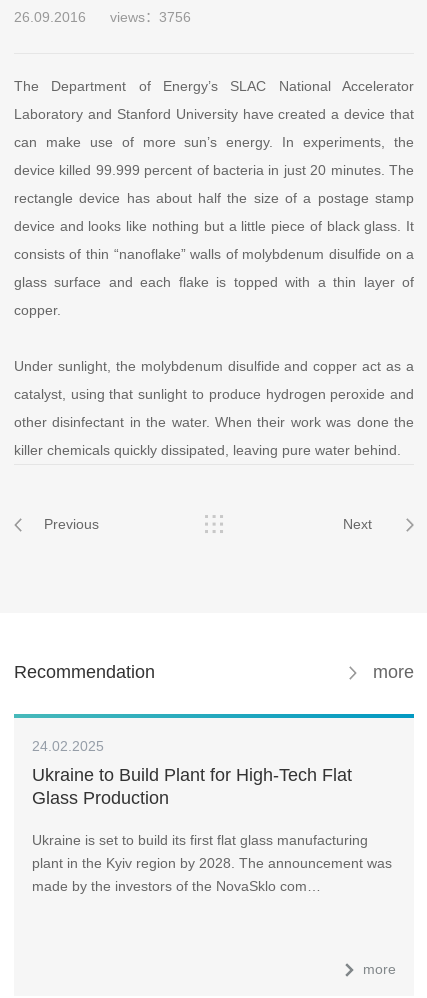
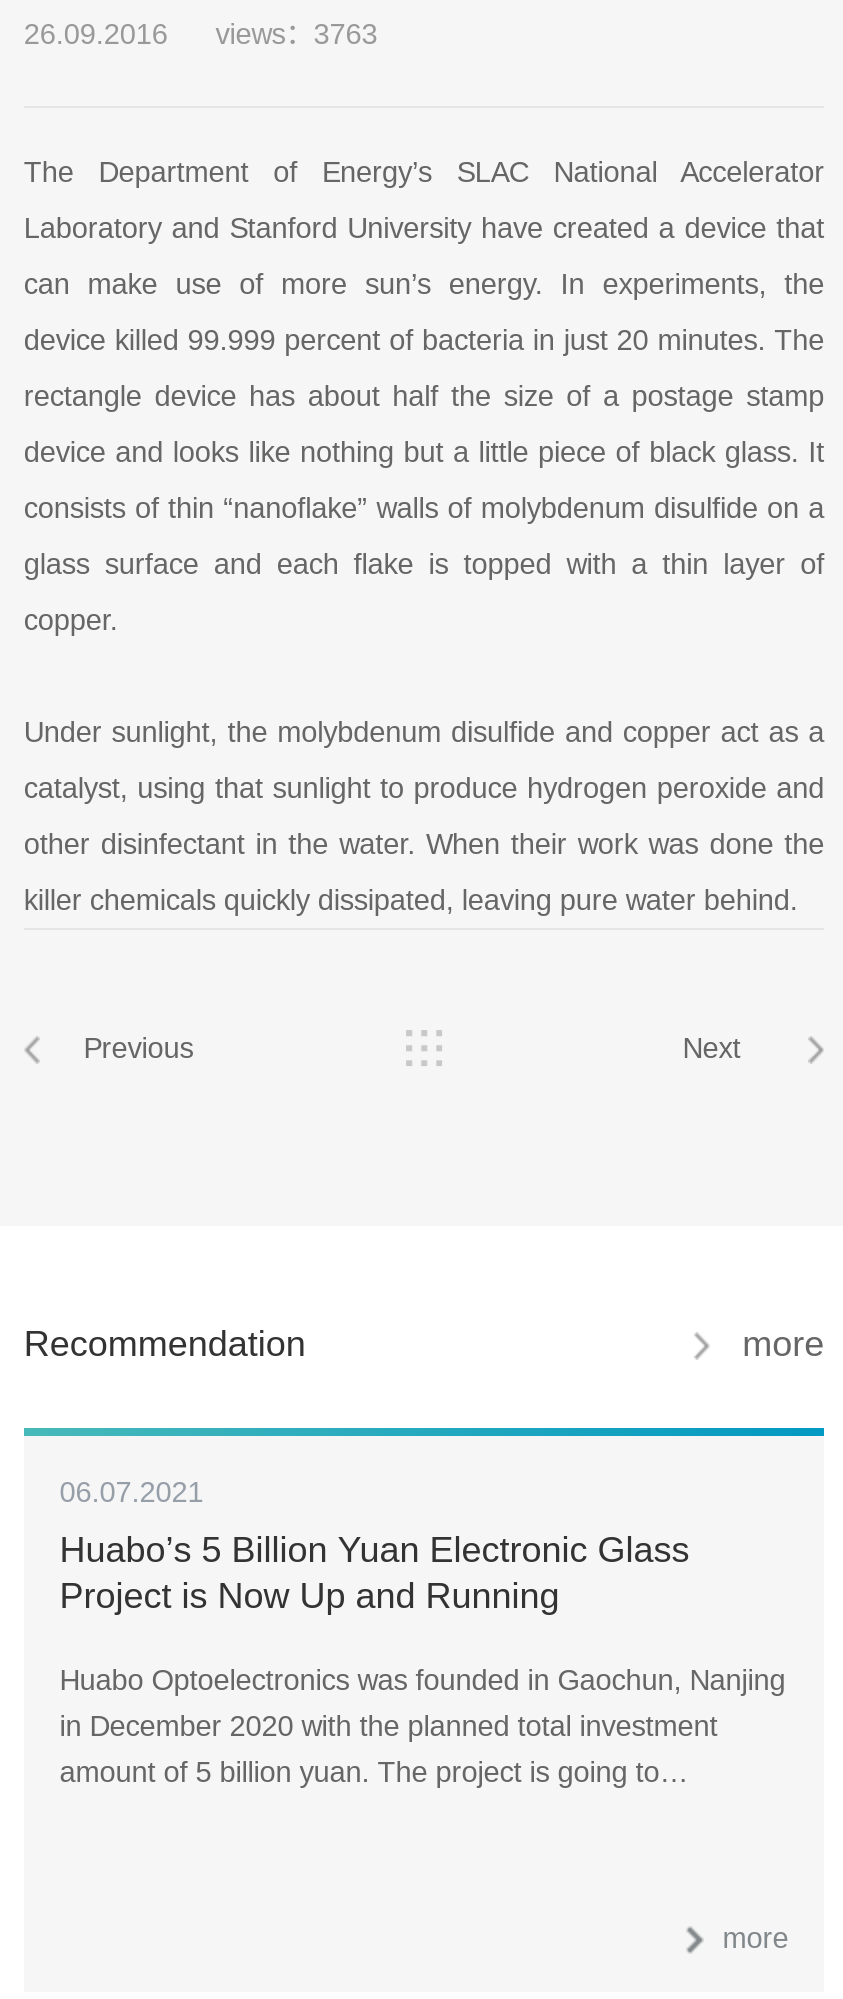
- 26.09.2016 views：3756
+ 26.09.2016 views：3763

- 24.02.2025
+ 06.07.2021

- Ukraine to Build Plant for High-Tech Flat
- Glass Production
+ Huabo’s 5 Billion Yuan Electronic Glass
+ Project is Now Up and Running

- Ukraine is set to build its first flat glass manufacturing
- plant in the Kyiv region by 2028. The announcement was
- made by the investors of the NovaSklo com…
+ Huabo Optoelectronics was founded in Gaochun, Nanjing
+ in December 2020 with the planned total investment
+ amount of 5 billion yuan. The project is going to…
